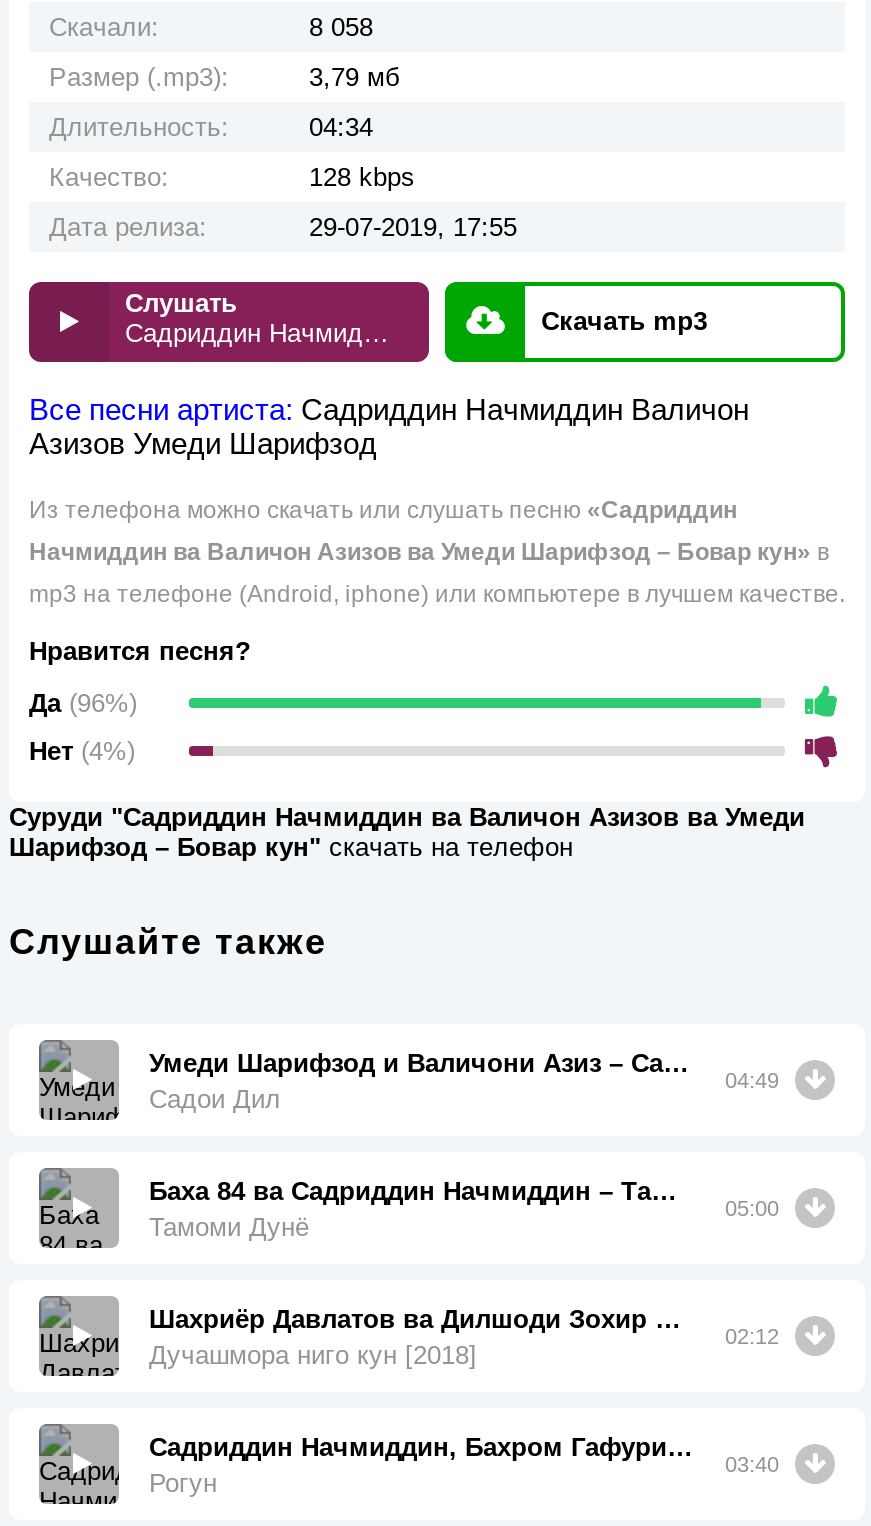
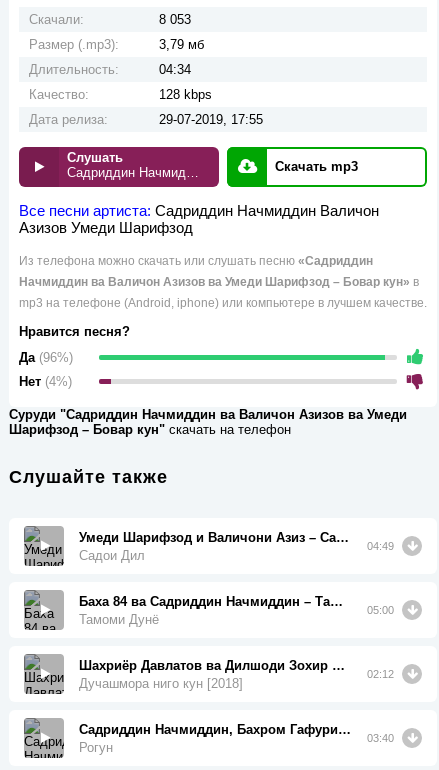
- 8 058
+ 8 053
